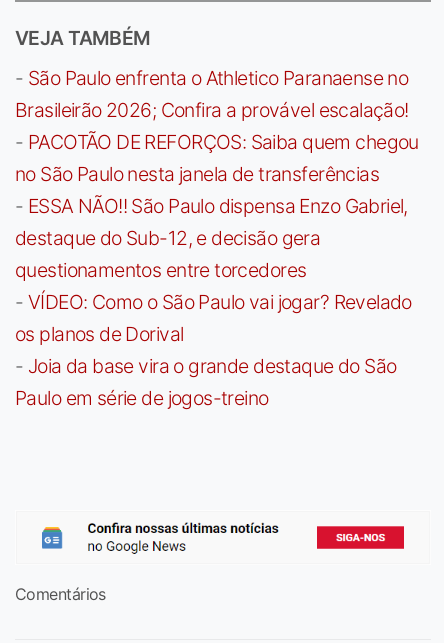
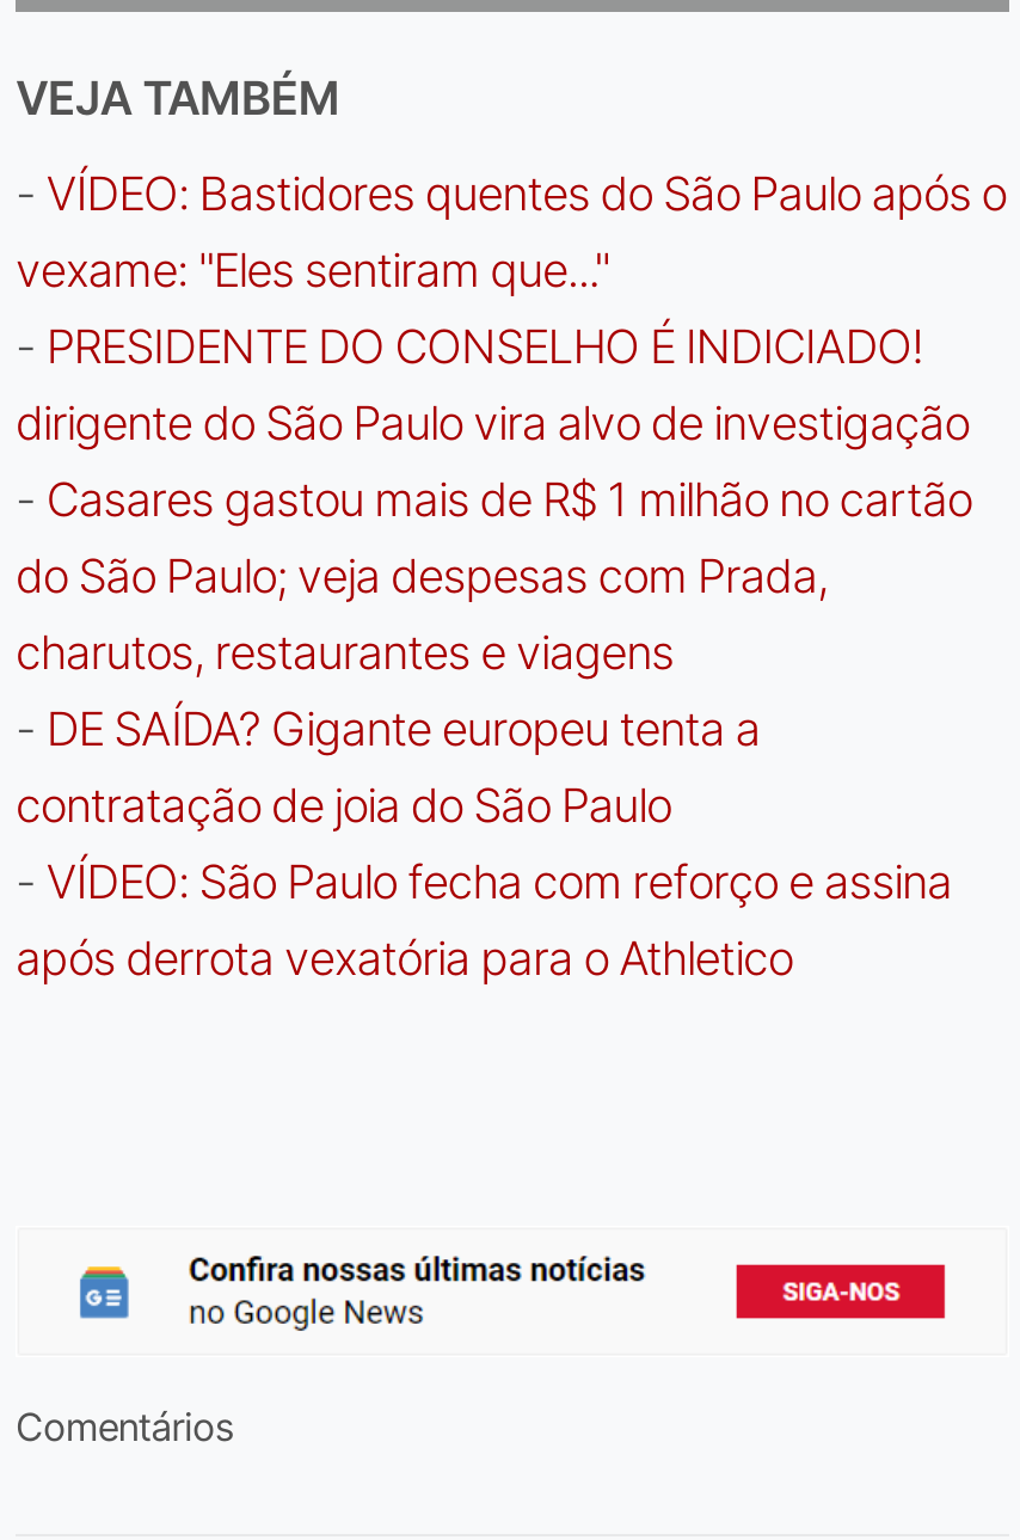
- - São Paulo enfrenta o Athletico Paranaense no
- Brasileirão 2026; Confira a provável escalação!
- - PACOTÃO DE REFORÇOS: Saiba quem chegou
- no São Paulo nesta janela de transferências
- - ESSA NÃO!! São Paulo dispensa Enzo Gabriel,
- destaque do Sub-12, e decisão gera
- questionamentos entre torcedores
- - VÍDEO: Como o São Paulo vai jogar? Revelado
- os planos de Dorival
- - Joia da base vira o grande destaque do São
- Paulo em série de jogos-treino
+ - VÍDEO: Bastidores quentes do São Paulo após o
+ vexame: "Eles sentiram que..."
+ - PRESIDENTE DO CONSELHO É INDICIADO!
+ dirigente do São Paulo vira alvo de investigação
+ - Casares gastou mais de R$ 1 milhão no cartão
+ do São Paulo; veja despesas com Prada,
+ charutos, restaurantes e viagens
+ - DE SAÍDA? Gigante europeu tenta a
+ contratação de joia do São Paulo
+ - VÍDEO: São Paulo fecha com reforço e assina
+ após derrota vexatória para o Athletico
